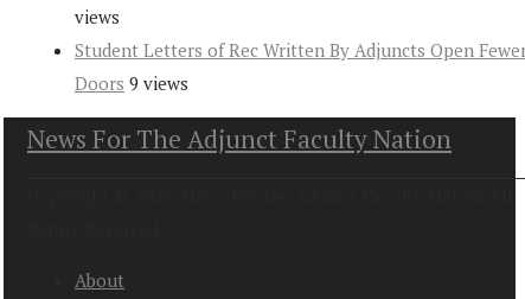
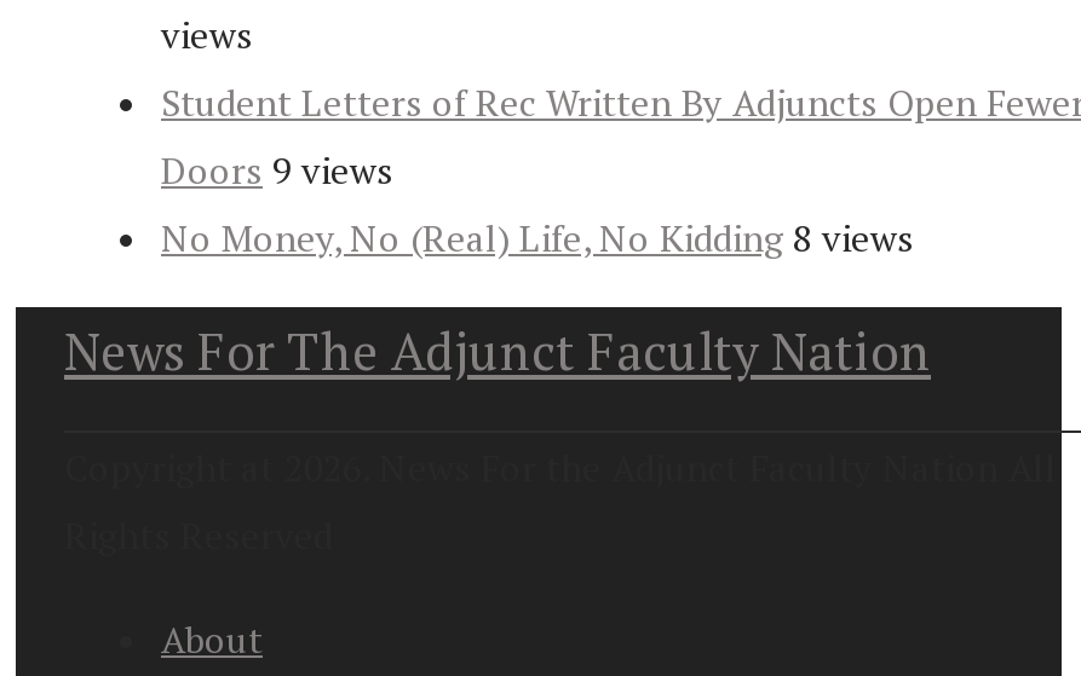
+ No Money, No (Real) Life, No Kidding 8 views
